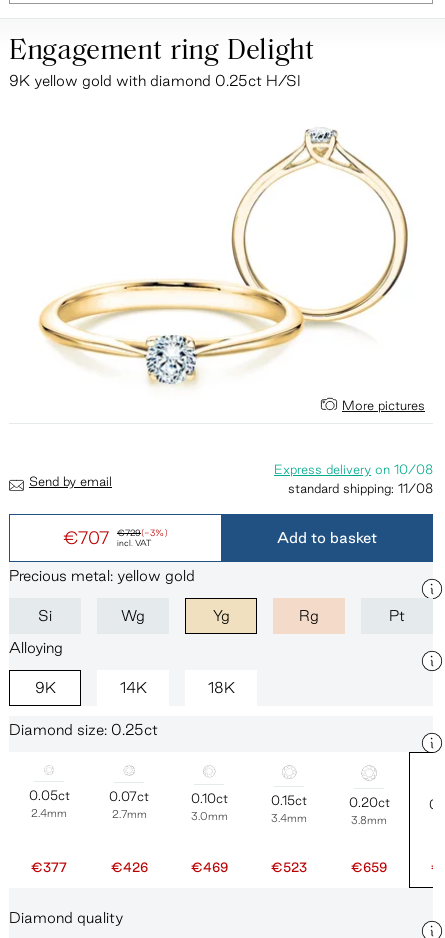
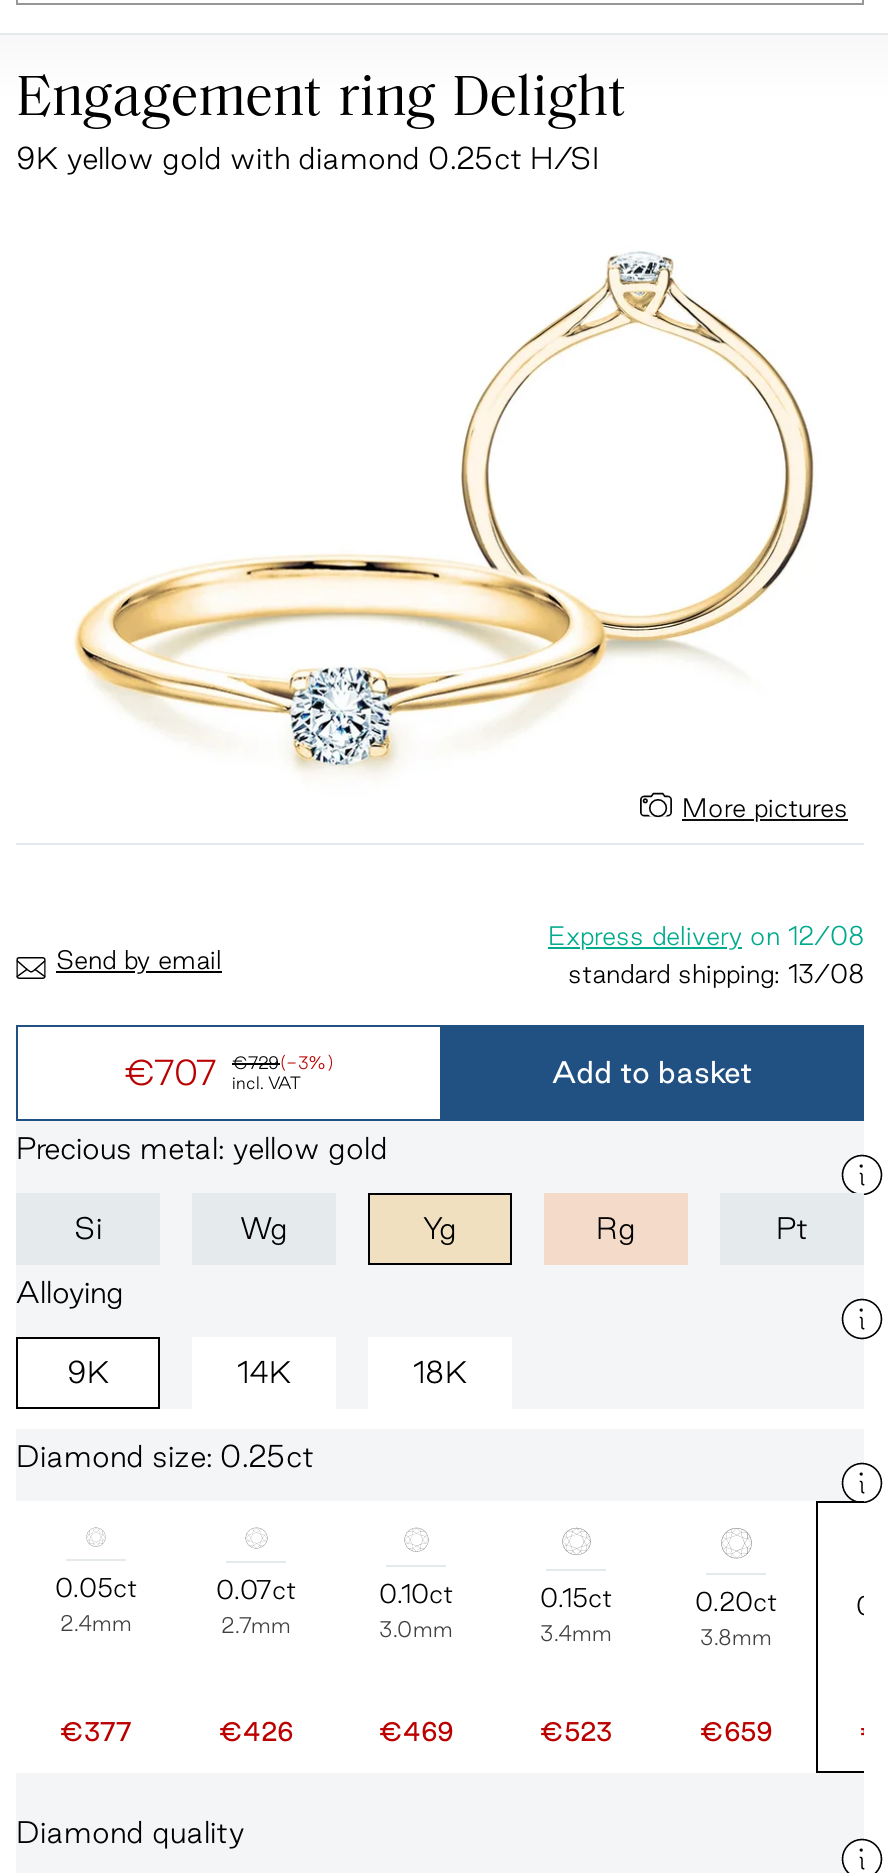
- Express delivery on 10/08
+ Express delivery on 12/08

- standard shipping: 11/08
+ standard shipping: 13/08
